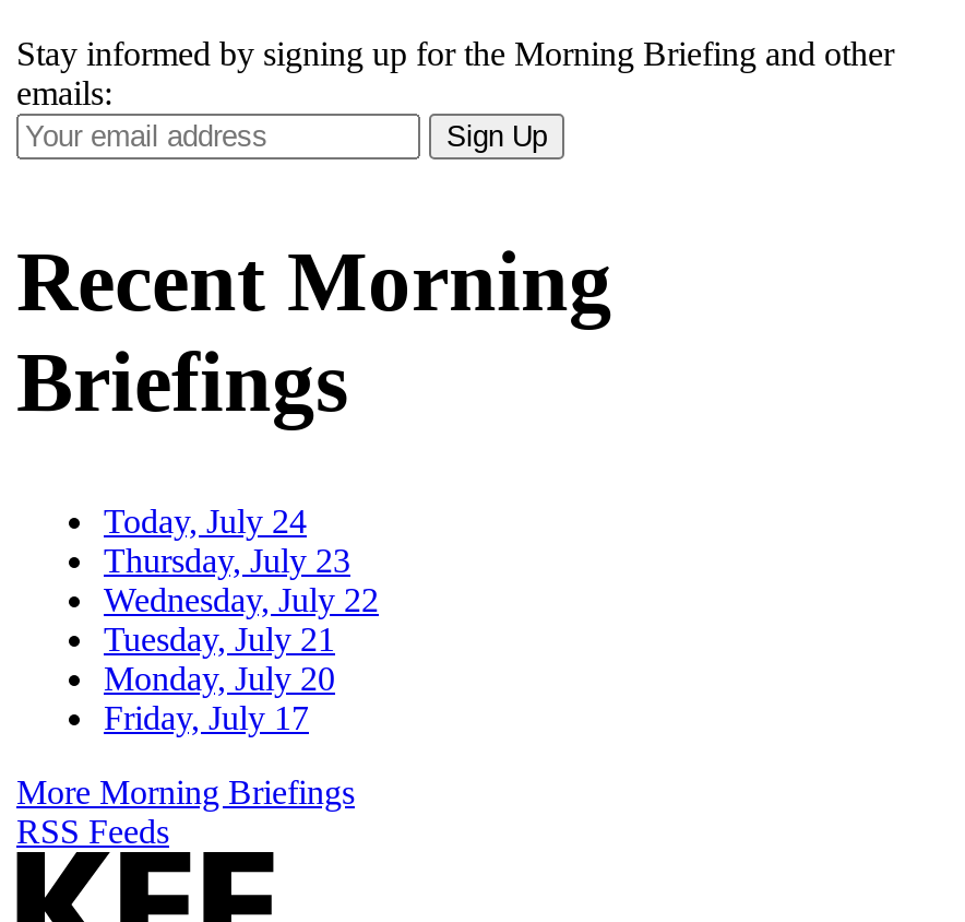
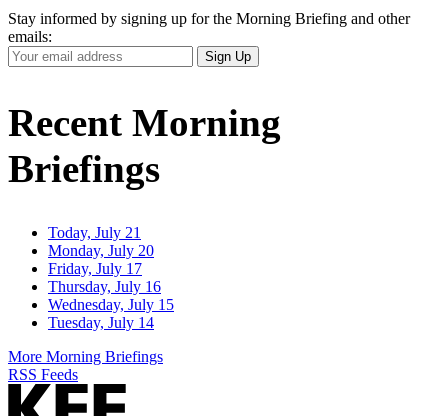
- Today, July 24
- Thursday, July 23
- Wednesday, July 22
- Tuesday, July 21
+ Today, July 21

moved up: Monday, July 20 | Friday, July 17

+ Thursday, July 16
+ Wednesday, July 15
+ Tuesday, July 14
